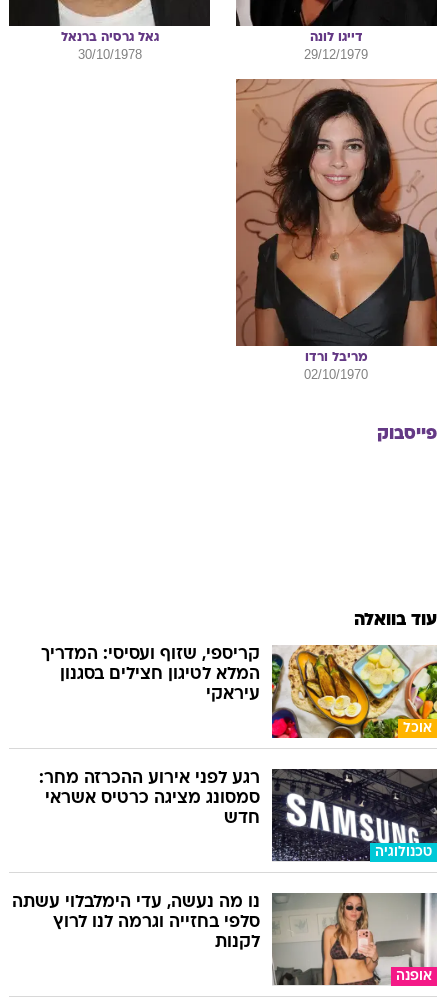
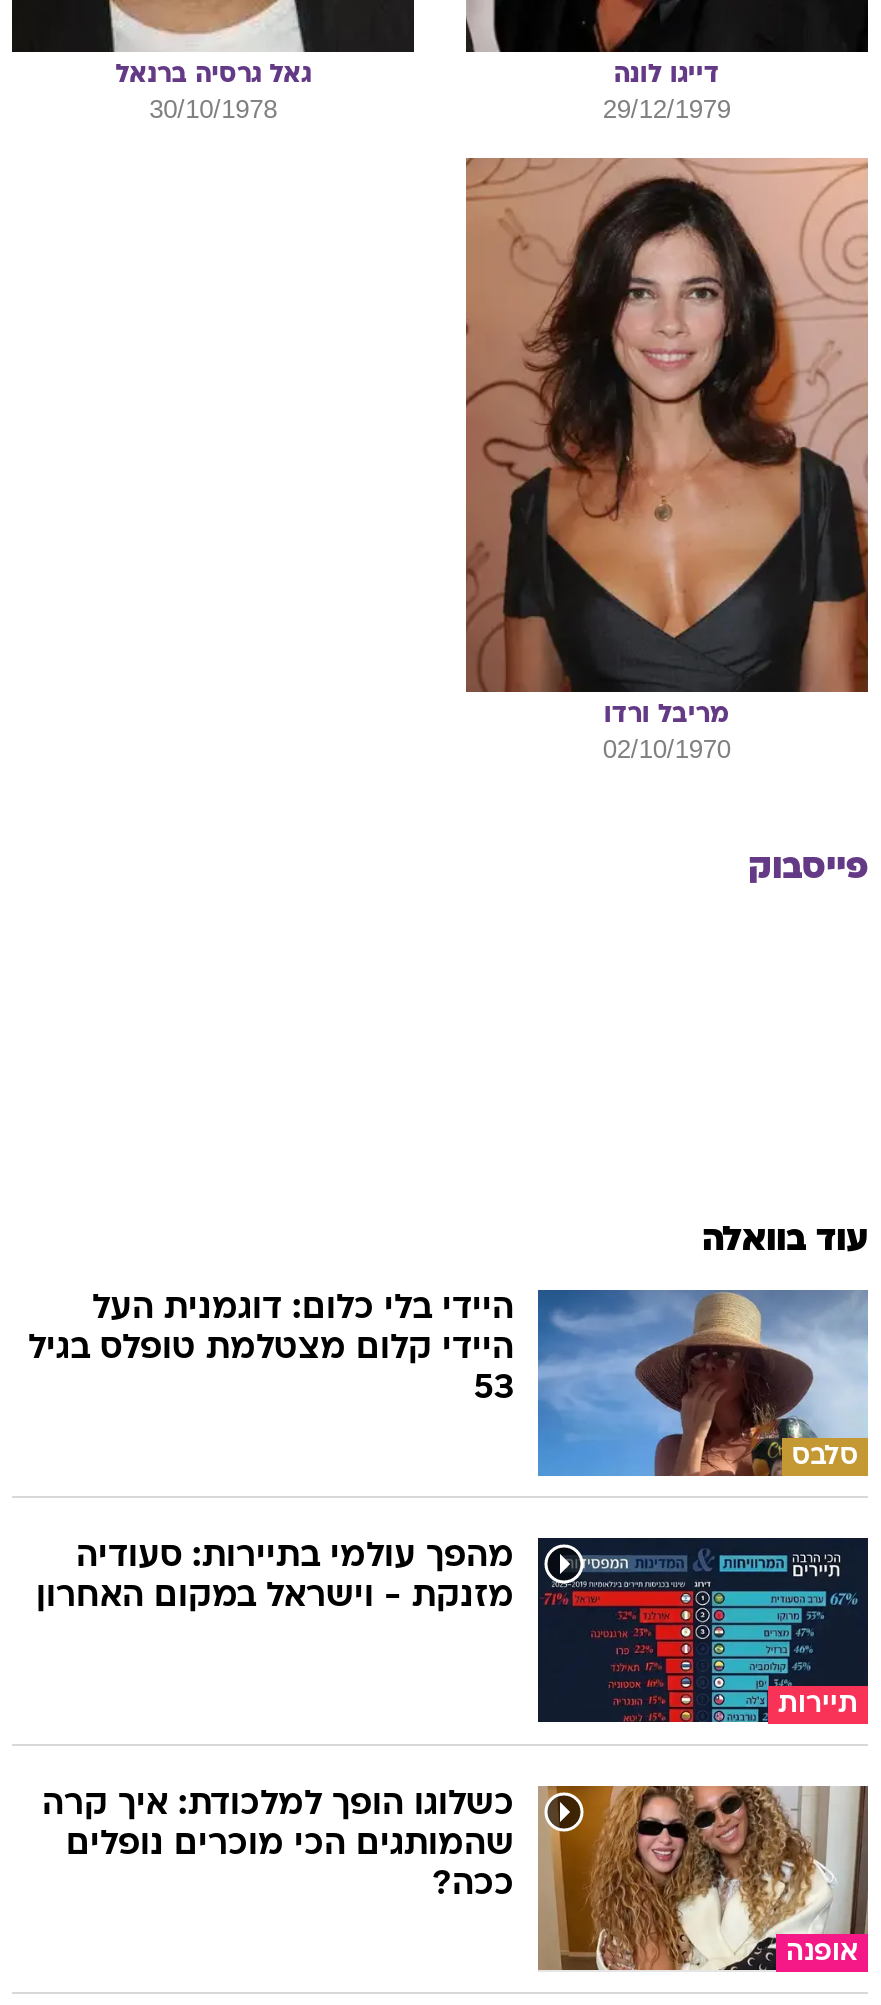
- קריספי, שזוף ועסיסי: המדריך
- המלא לטיגון חצילים בסגנון
- עיראקי
+ היידי בלי כלום: דוגמנית העל
+ היידי קלום מצטלמת טופלס בגיל
+ 53

- [image]
- אוכל
+ [image]
+ סלבס

- רגע לפני אירוע ההכרזה מחר:
- סמסונג מציגה כרטיס אשראי
- חדש
+ מהפך עולמי בתיירות: סעודיה
+ מזנקת - וישראל במקום האחרון

- [image]
- טכנולוגיה
+ [image]
+ תיירות

- [image]
- נו מה נעשה, עדי הימלבלוי עשתה
- סלפי בחזייה וגרמה לנו לרוץ
- לקנות
+ [image]
+ כשלוגו הופך למלכודת: איך קרה
+ שהמותגים הכי מוכרים נופלים
+ ככה?
